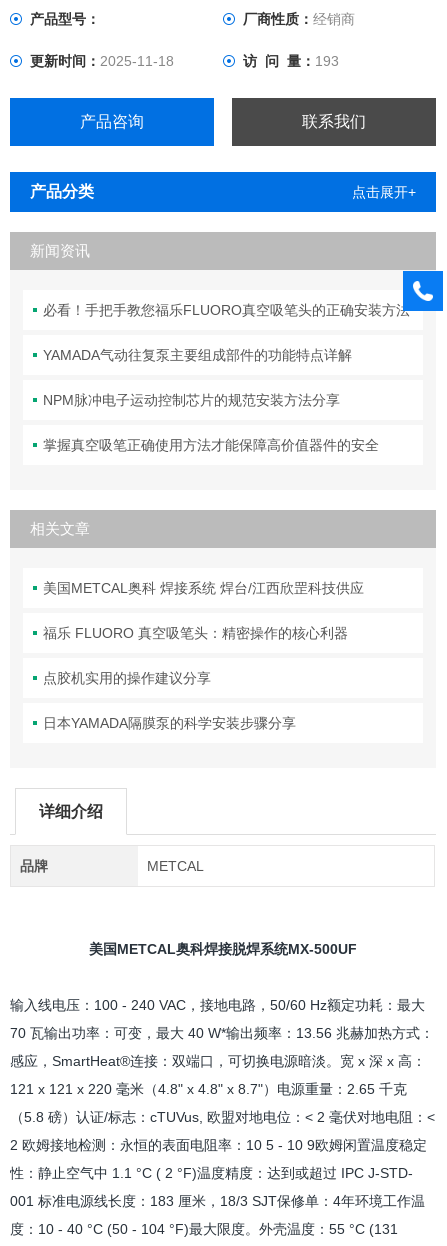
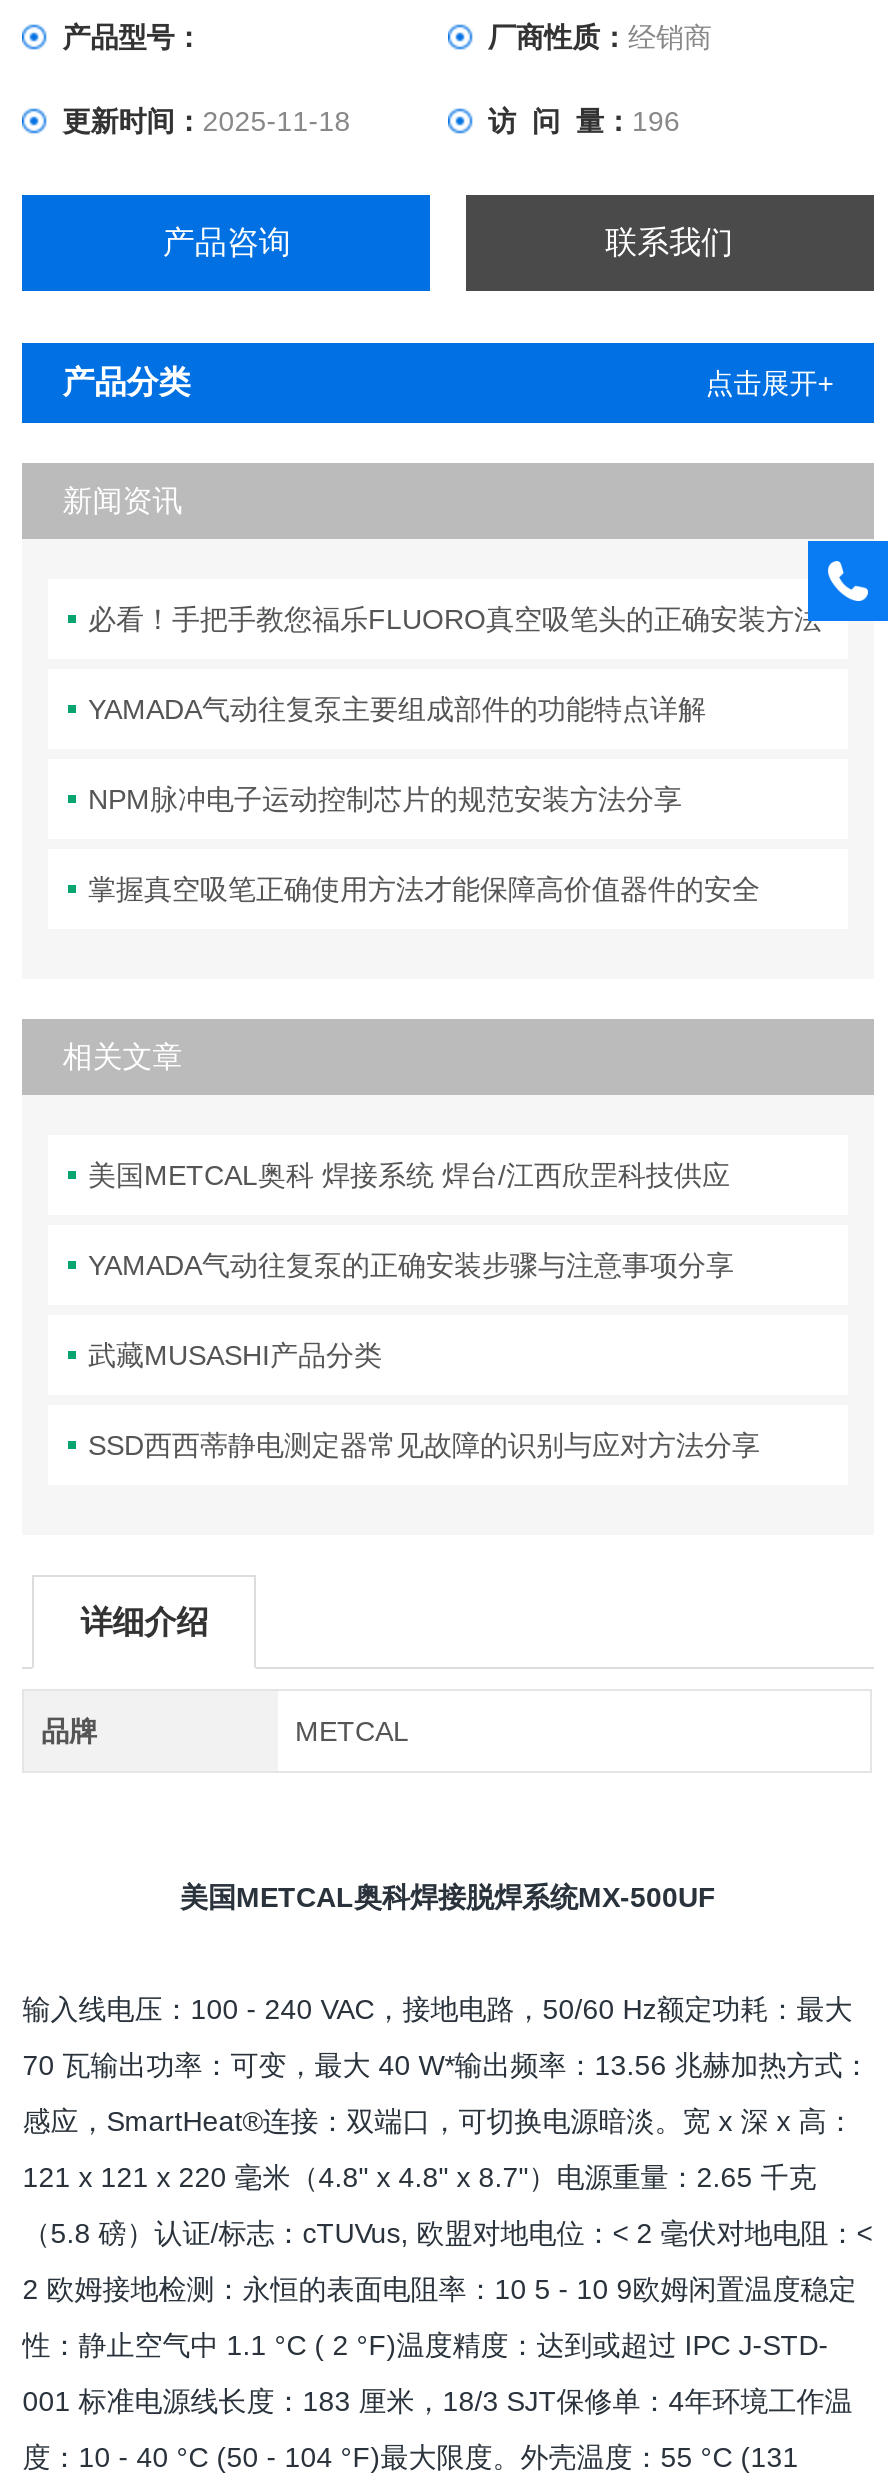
- 访 问 量：193
+ 访 问 量：196

- 福乐 FLUORO 真空吸笔头：精密操作的核心利器
+ YAMADA气动往复泵的正确安装步骤与注意事项分享

- 点胶机实用的操作建议分享
+ 武藏MUSASHI产品分类

- 日本YAMADA隔膜泵的科学安装步骤分享
+ SSD西西蒂静电测定器常见故障的识别与应对方法分享
